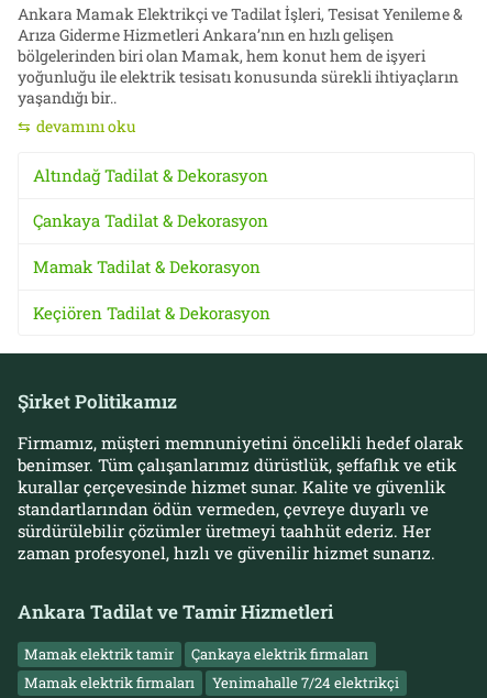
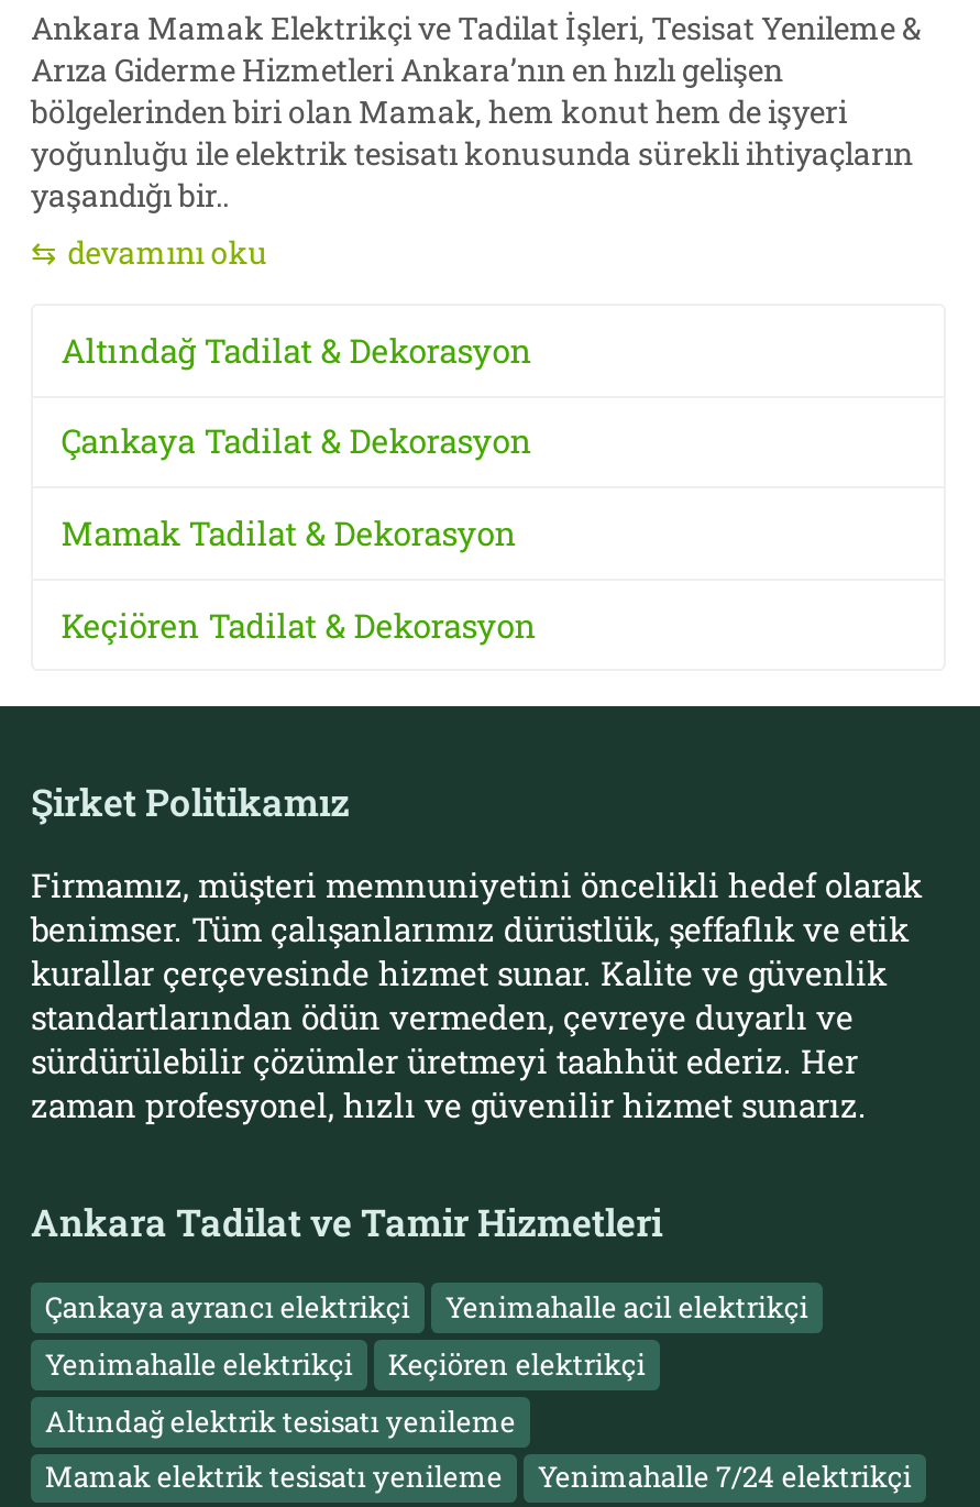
- Mamak elektrik tamir
- Çankaya elektrik firmaları
- Mamak elektrik firmaları
+ Çankaya ayrancı elektrikçi
+ Yenimahalle acil elektrikçi
+ Yenimahalle elektrikçi
+ Keçiören elektrikçi
+ Altındağ elektrik tesisatı yenileme
+ Mamak elektrik tesisatı yenileme
